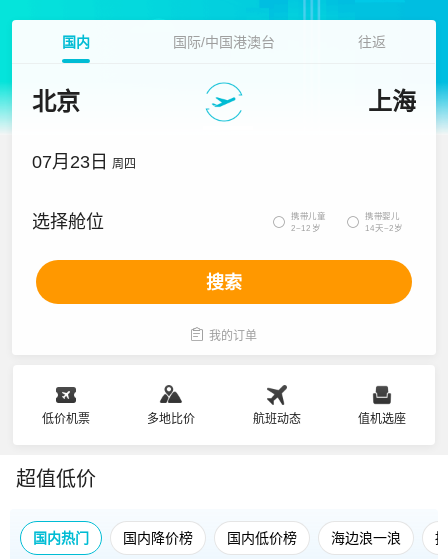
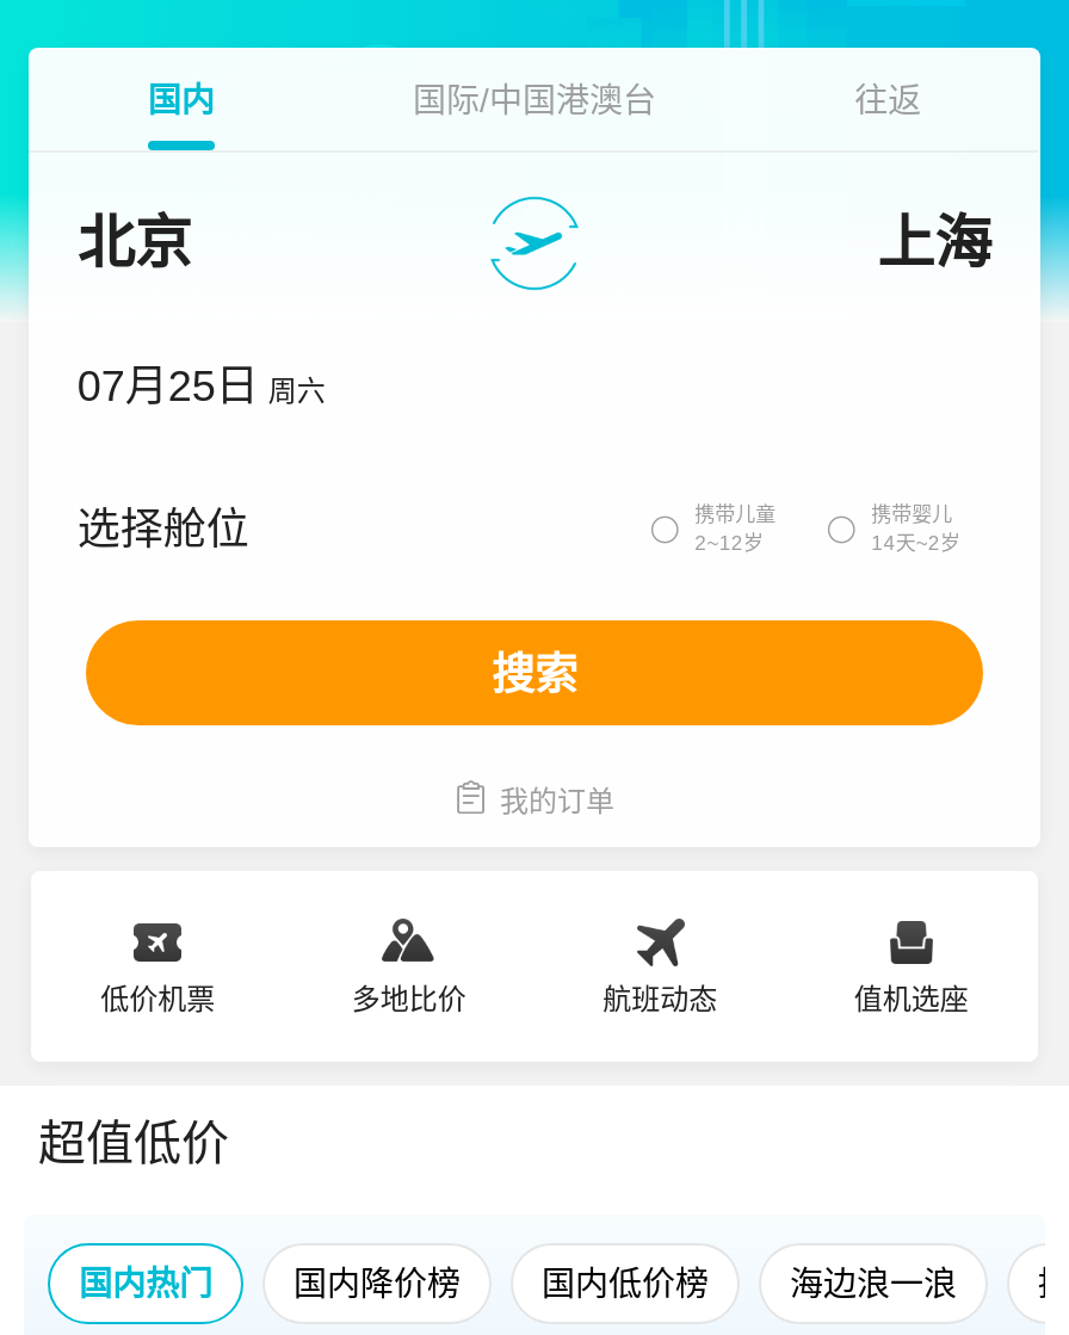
- 07月23日 周四
+ 07月25日 周六
